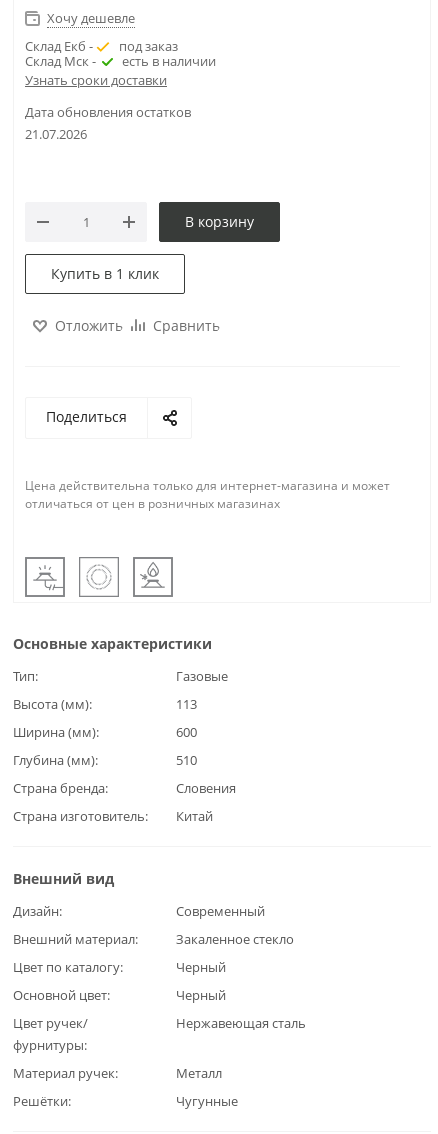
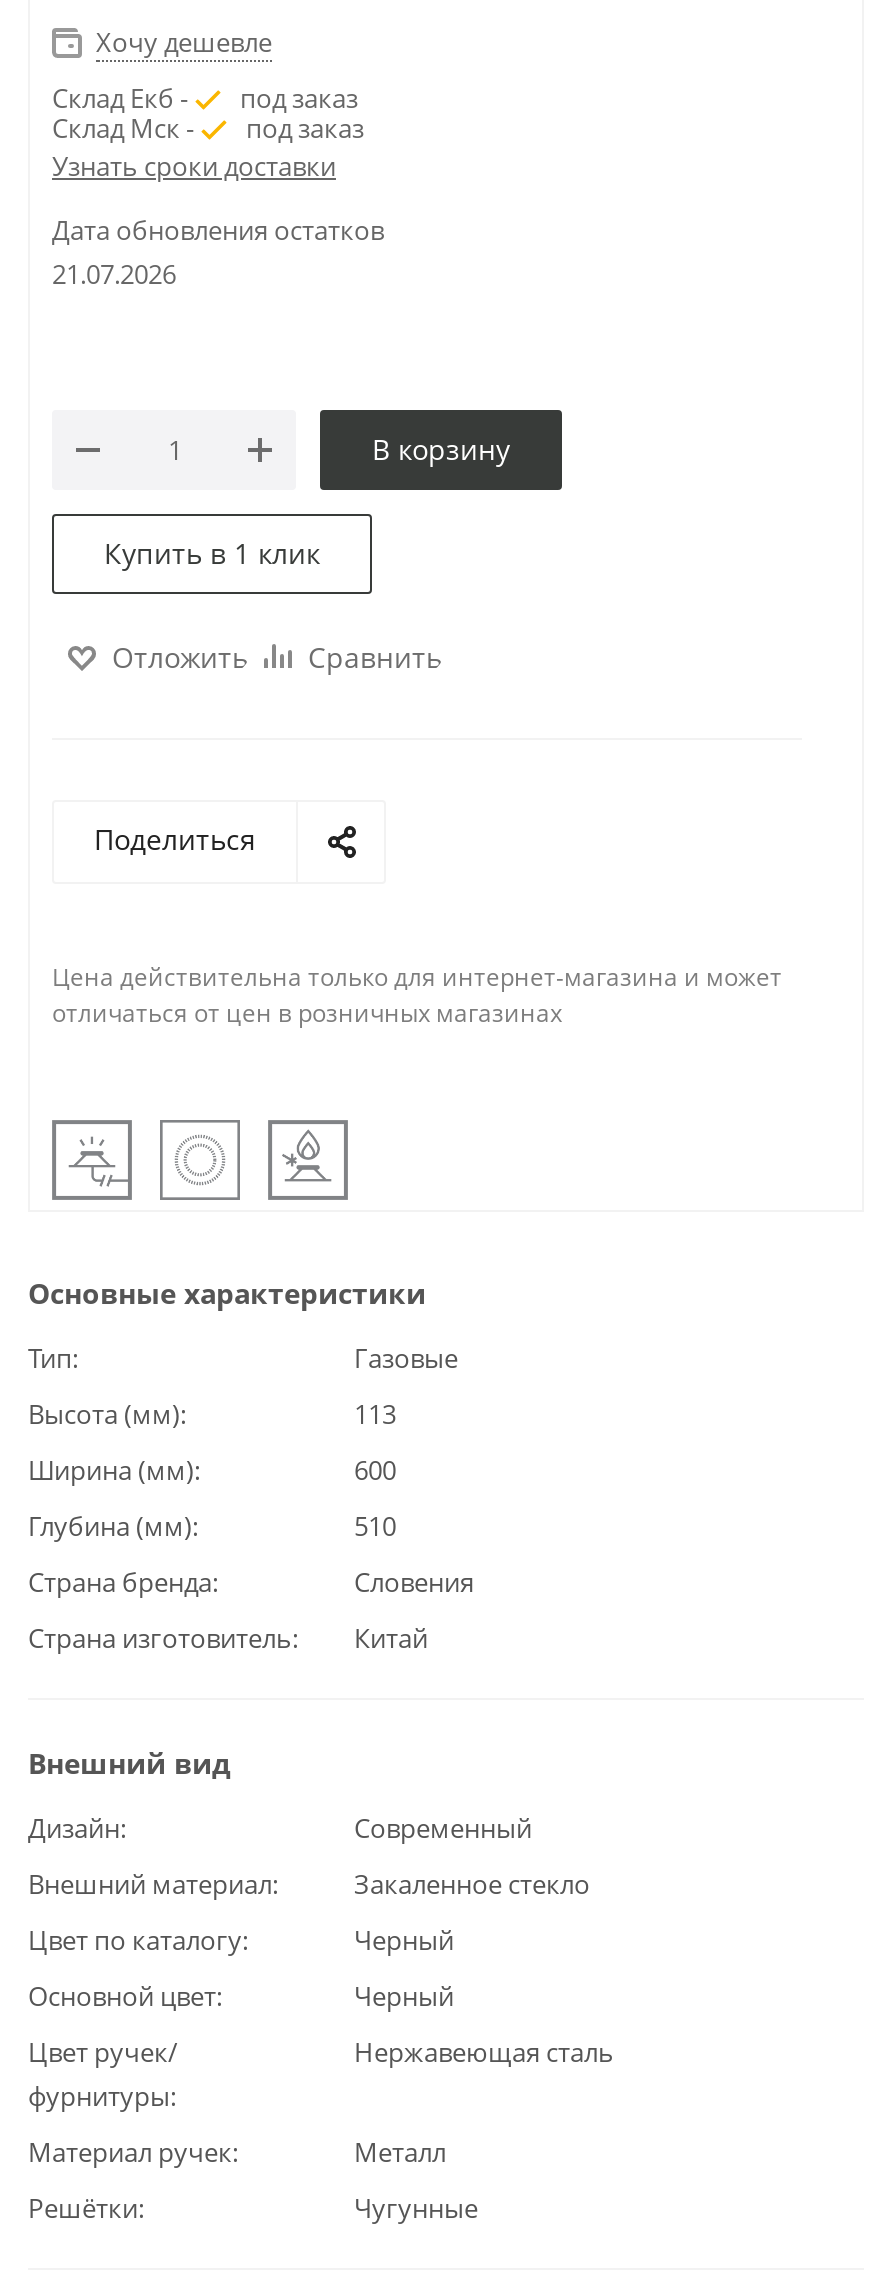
- есть в наличии
+ под заказ
